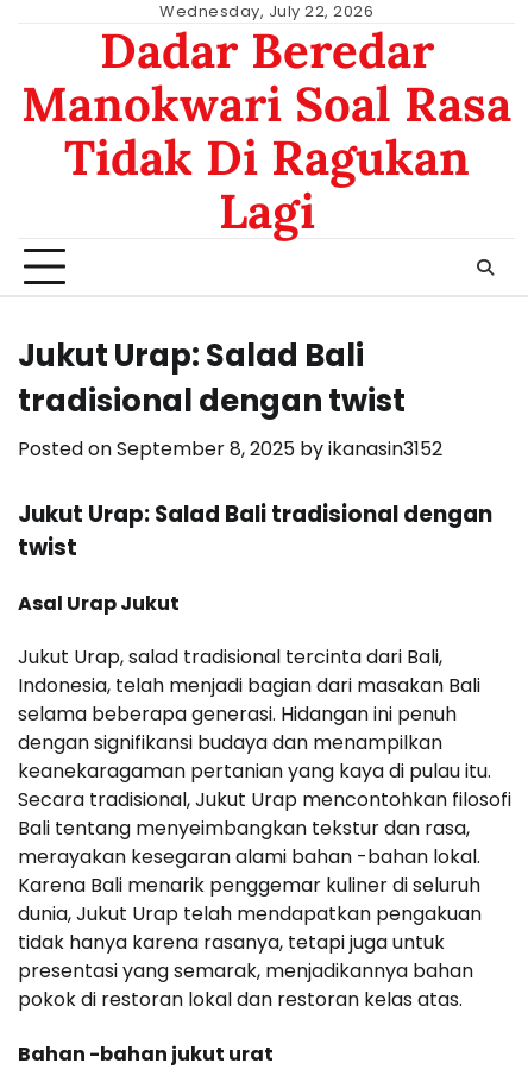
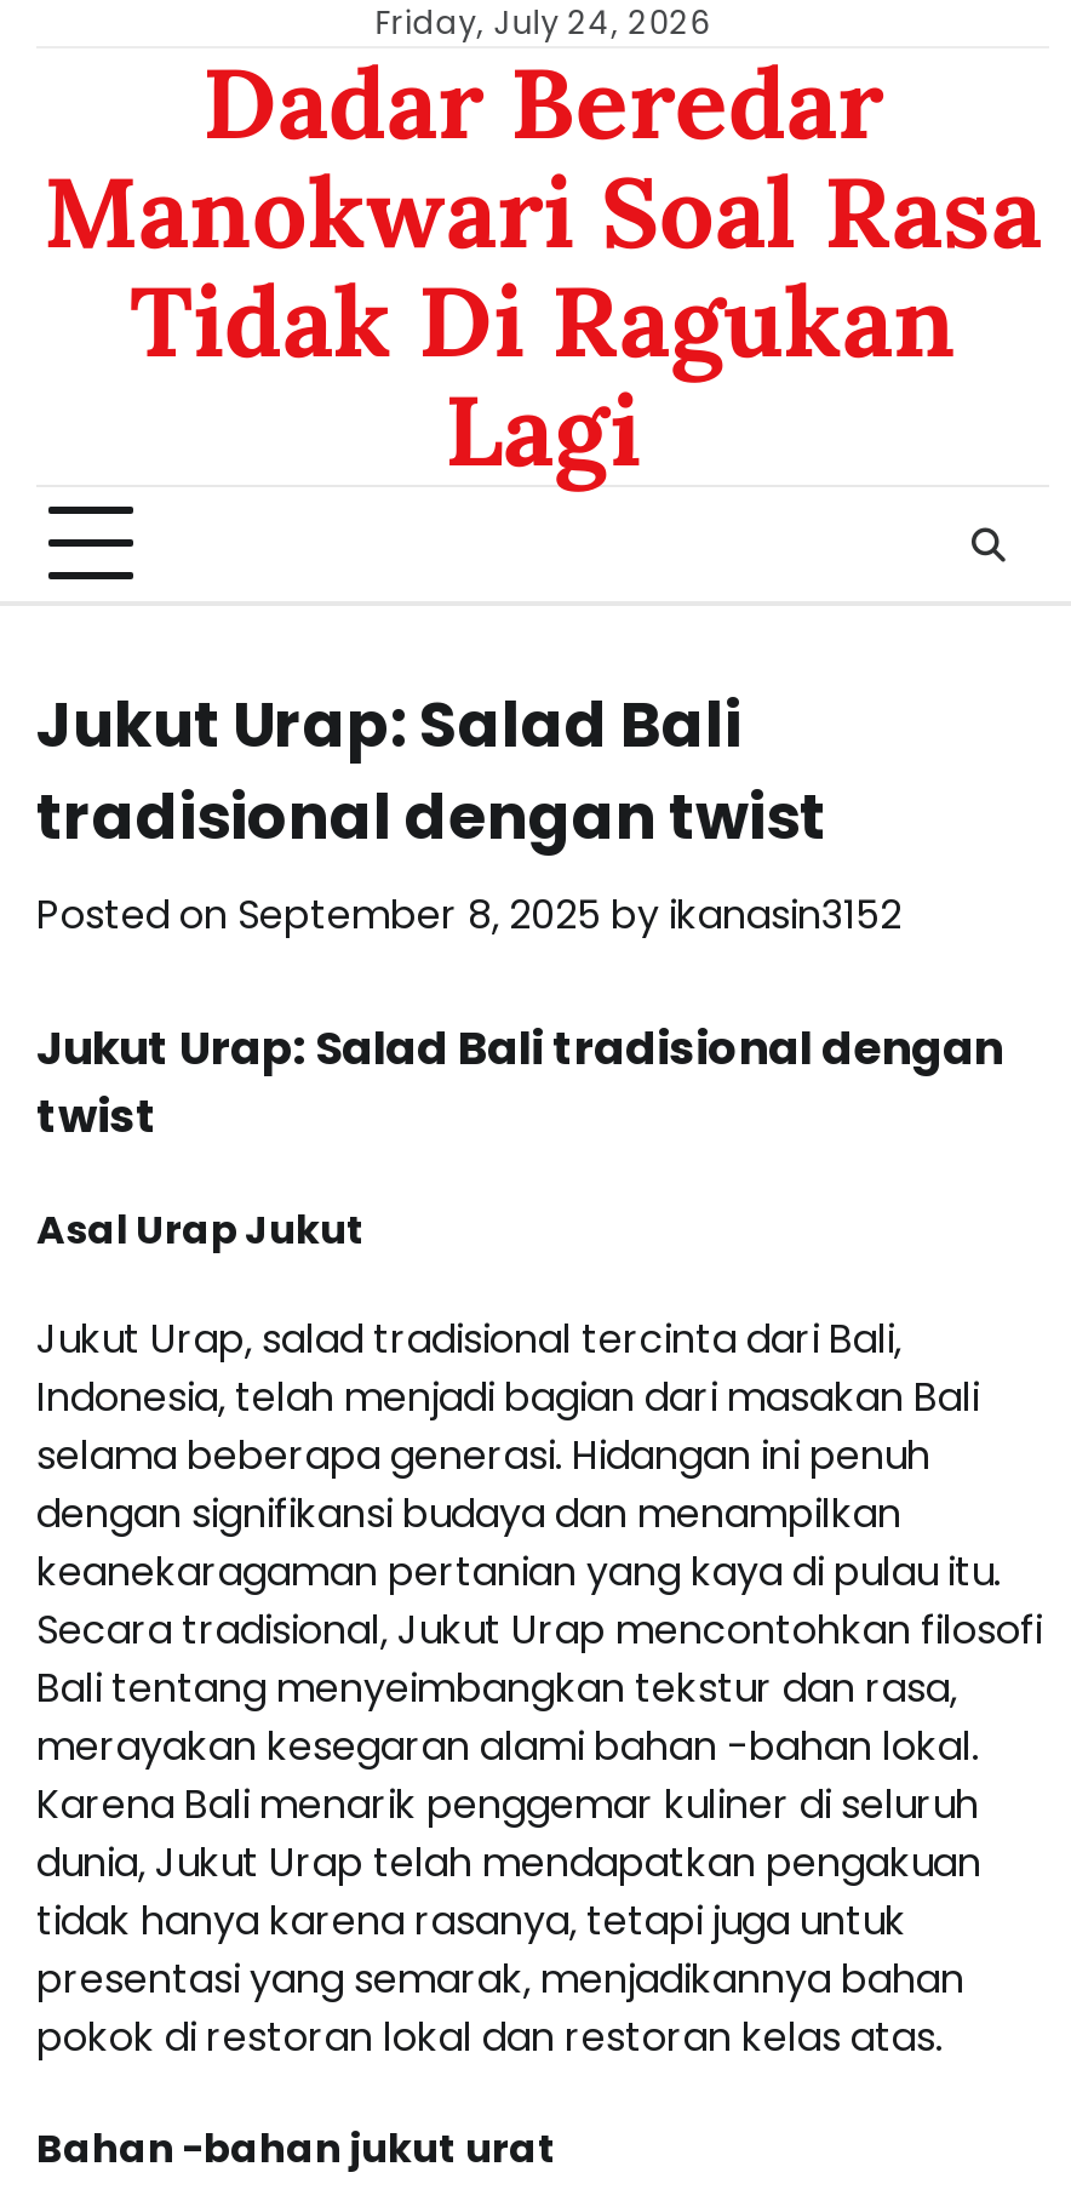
- Wednesday, July 22, 2026
+ Friday, July 24, 2026
